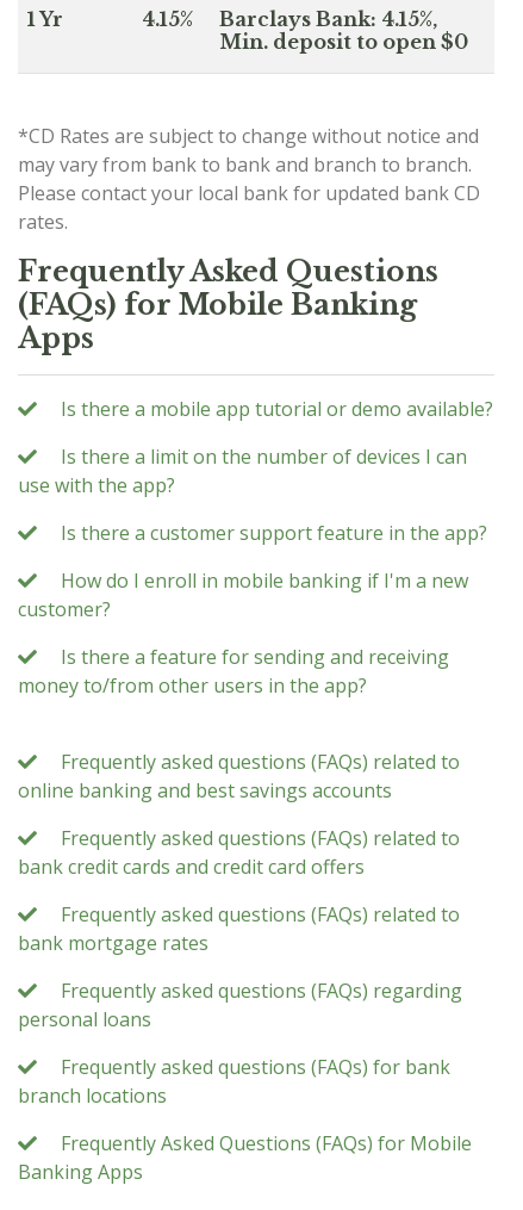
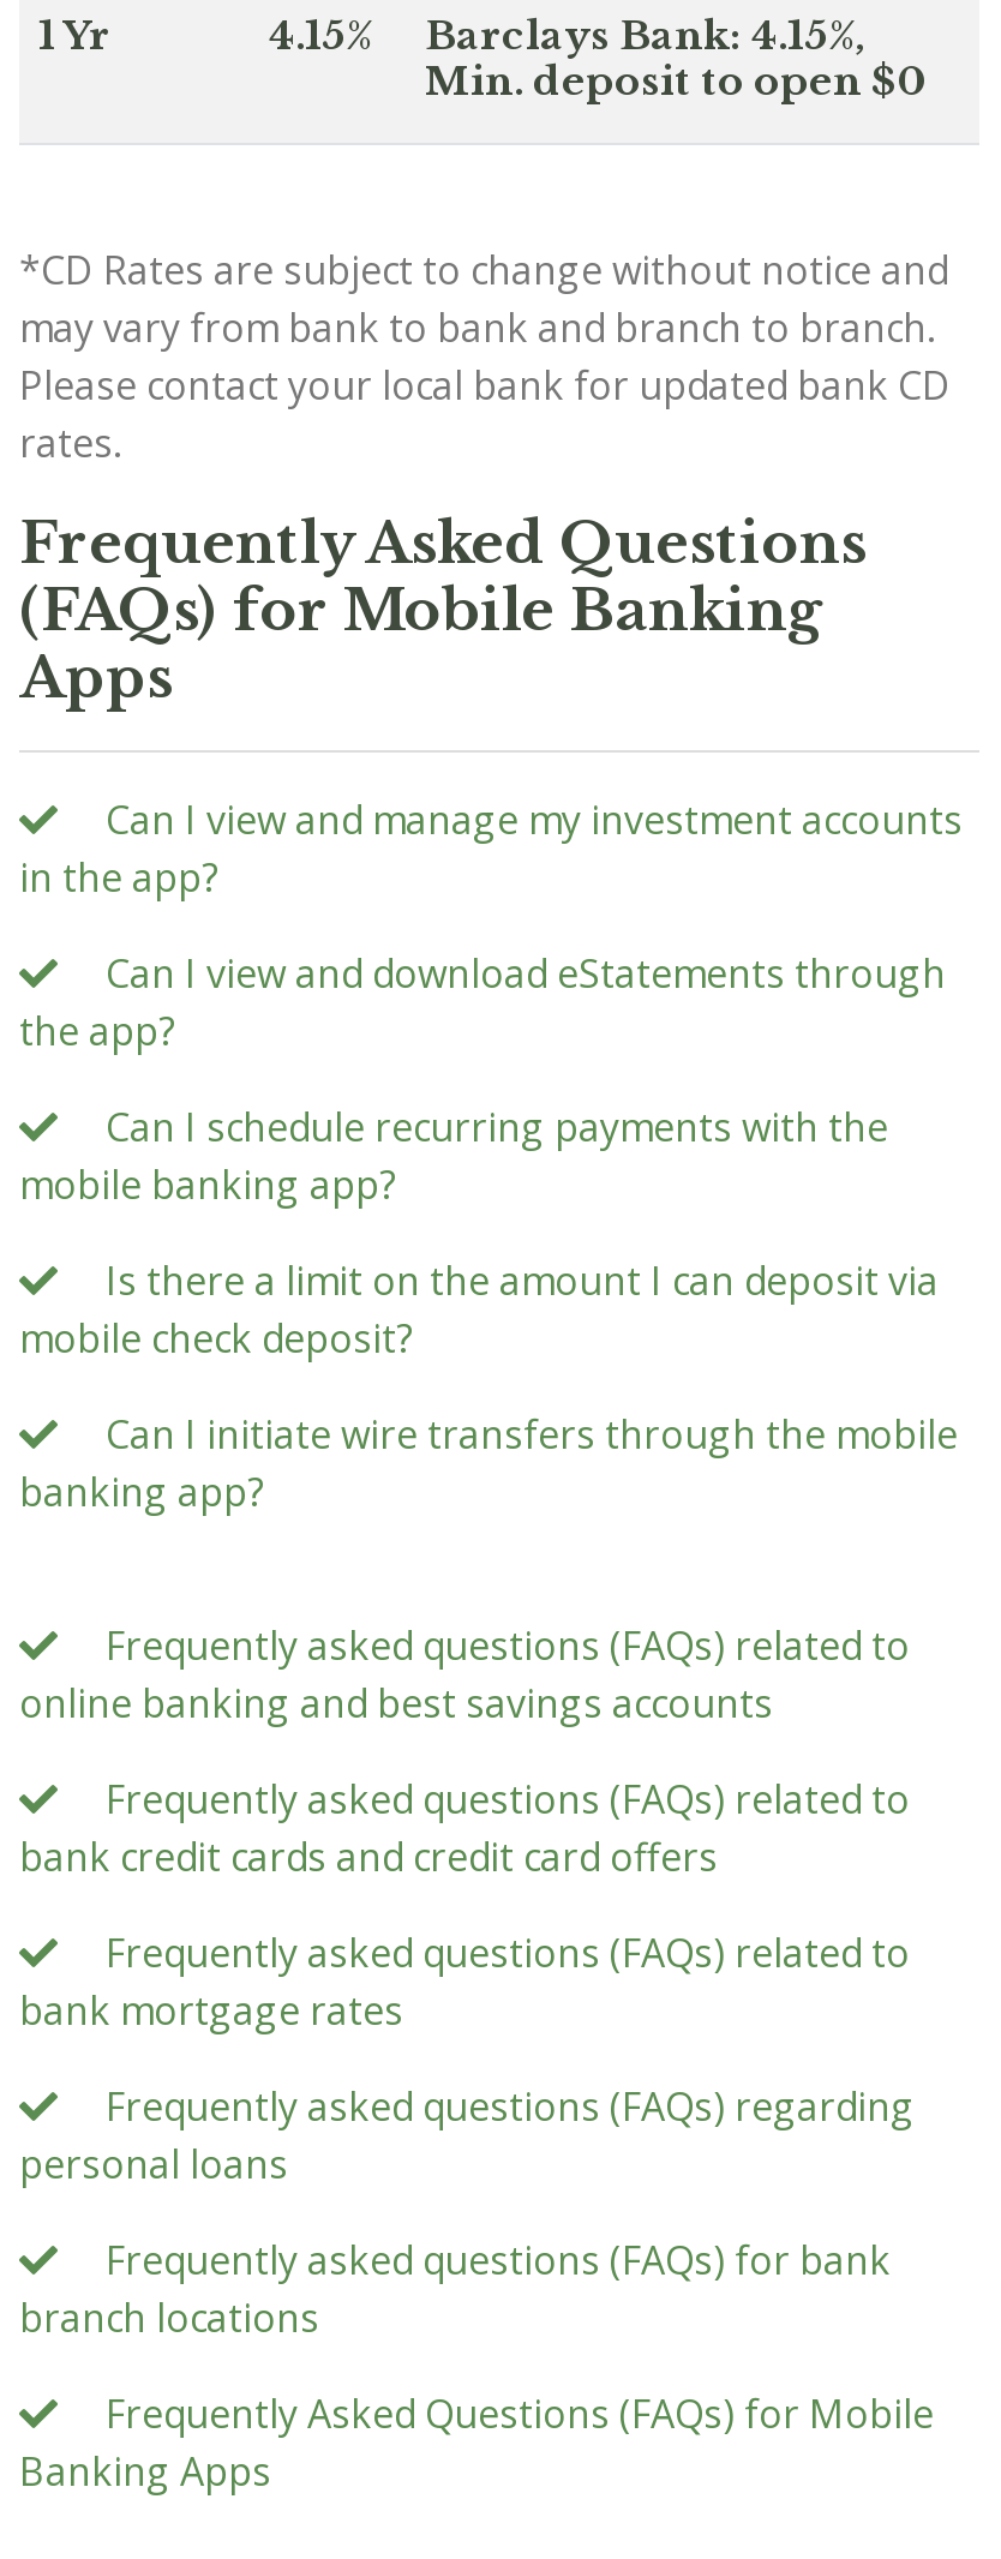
- Is there a mobile app tutorial or demo available?
+ Can I view and manage my investment accounts
+ in the app?

- Is there a limit on the number of devices I can
- use with the app?
+ Can I view and download eStatements through
+ the app?

- Is there a customer support feature in the app?
+ Can I schedule recurring payments with the
+ mobile banking app?

- How do I enroll in mobile banking if I'm a new
- customer?
+ Is there a limit on the amount I can deposit via
+ mobile check deposit?

- Is there a feature for sending and receiving
- money to/from other users in the app?
+ Can I initiate wire transfers through the mobile
+ banking app?
